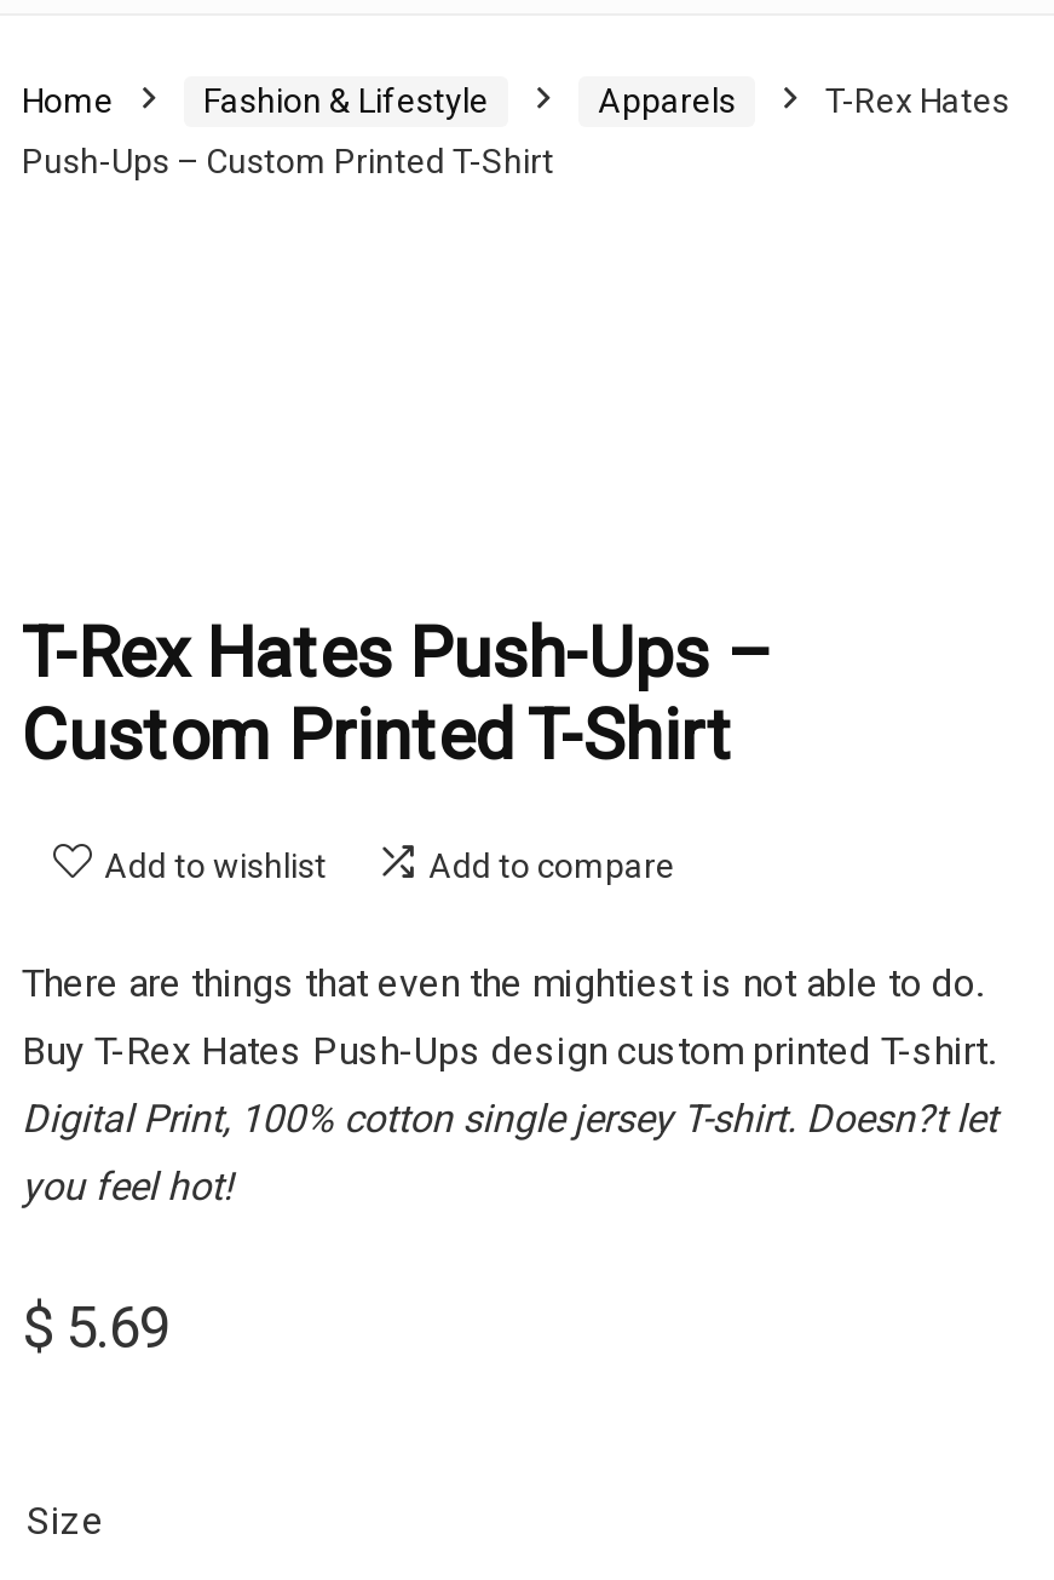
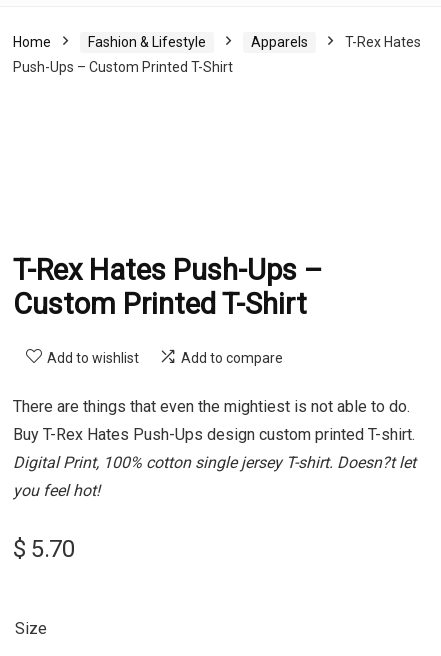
- $5.69
+ $5.70
